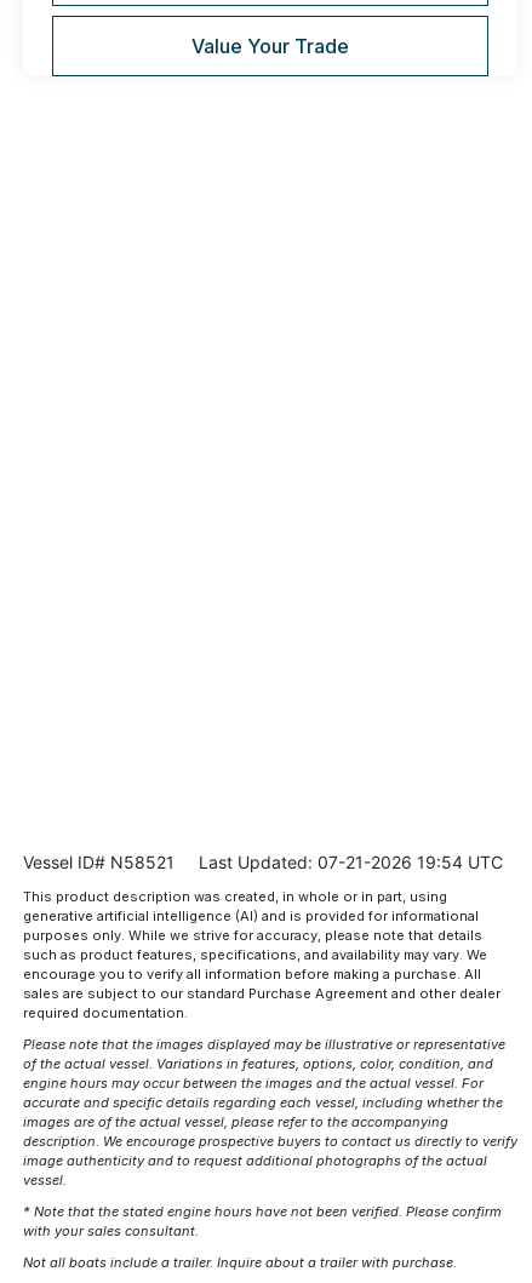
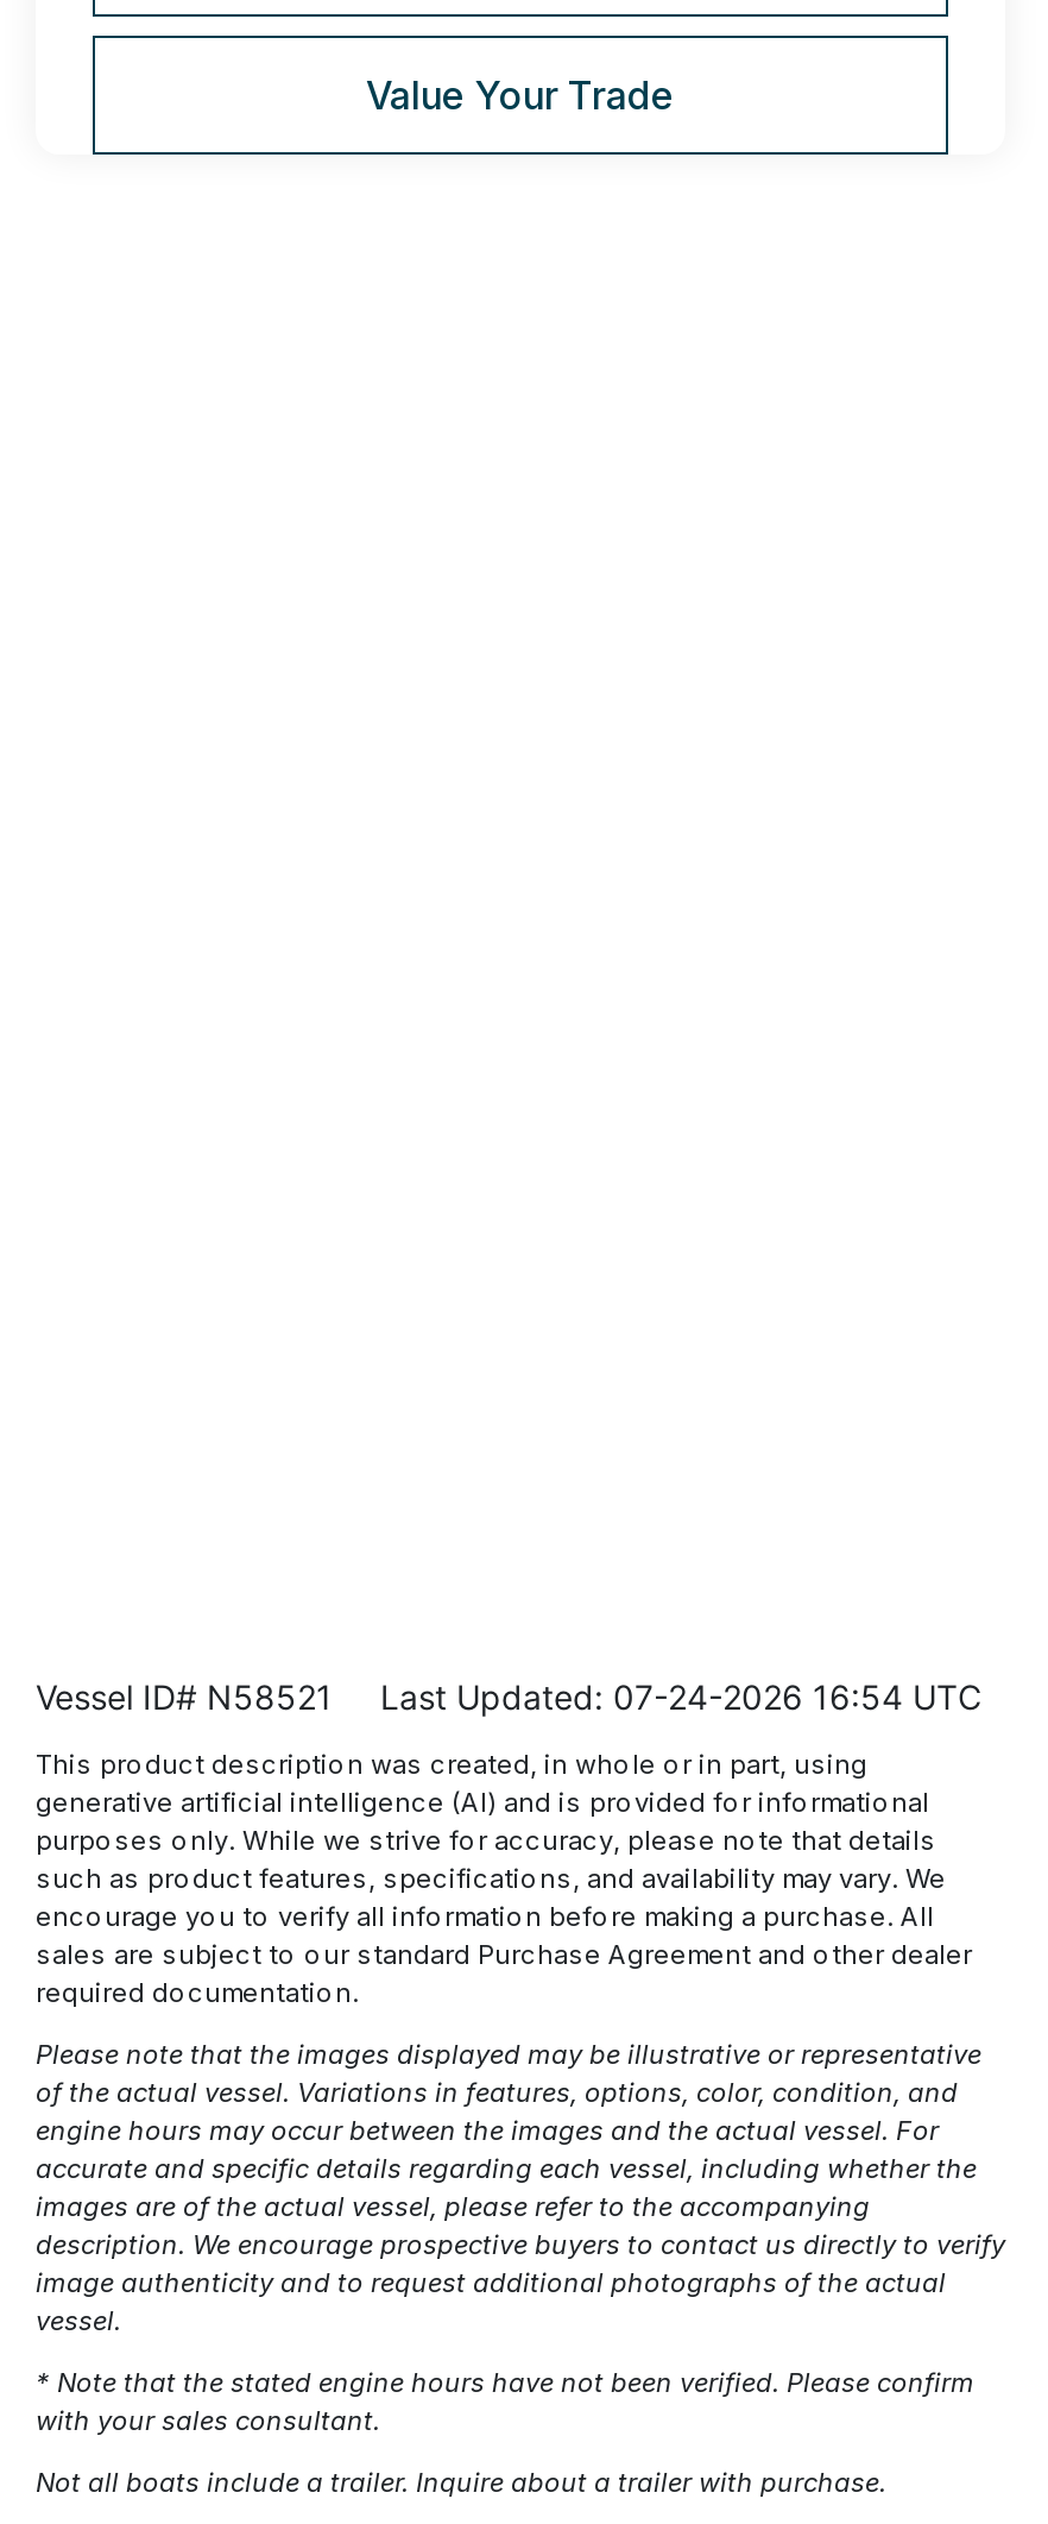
- Vessel ID# N58521 Last Updated: 07-21-2026 19:54 UTC
+ Vessel ID# N58521 Last Updated: 07-24-2026 16:54 UTC
